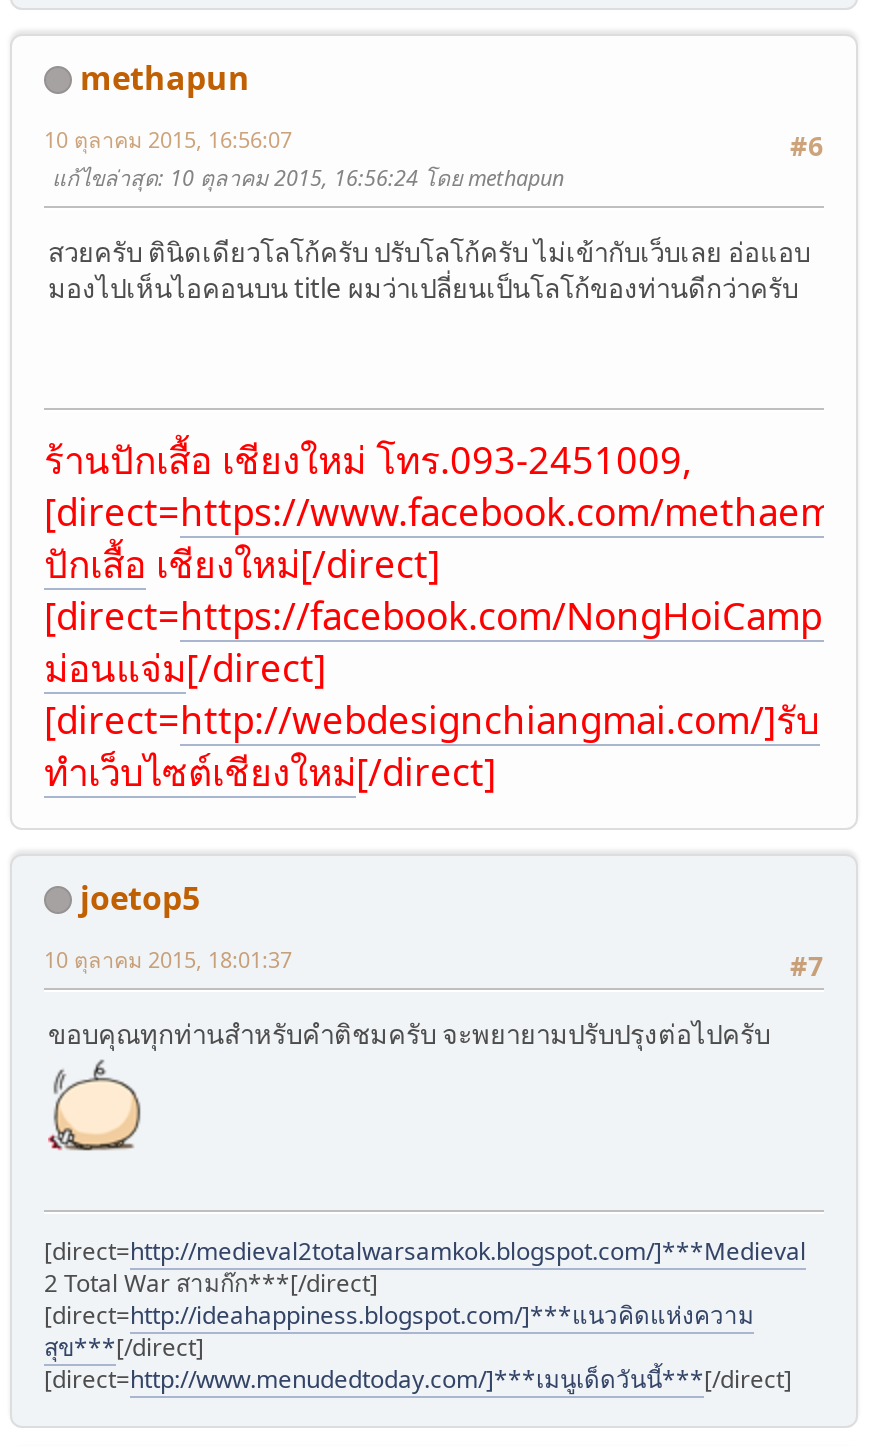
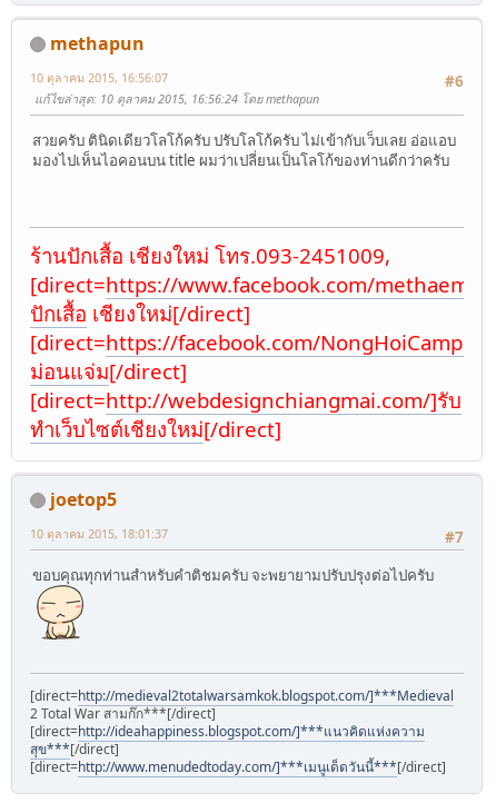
- [image]
+ [image]
